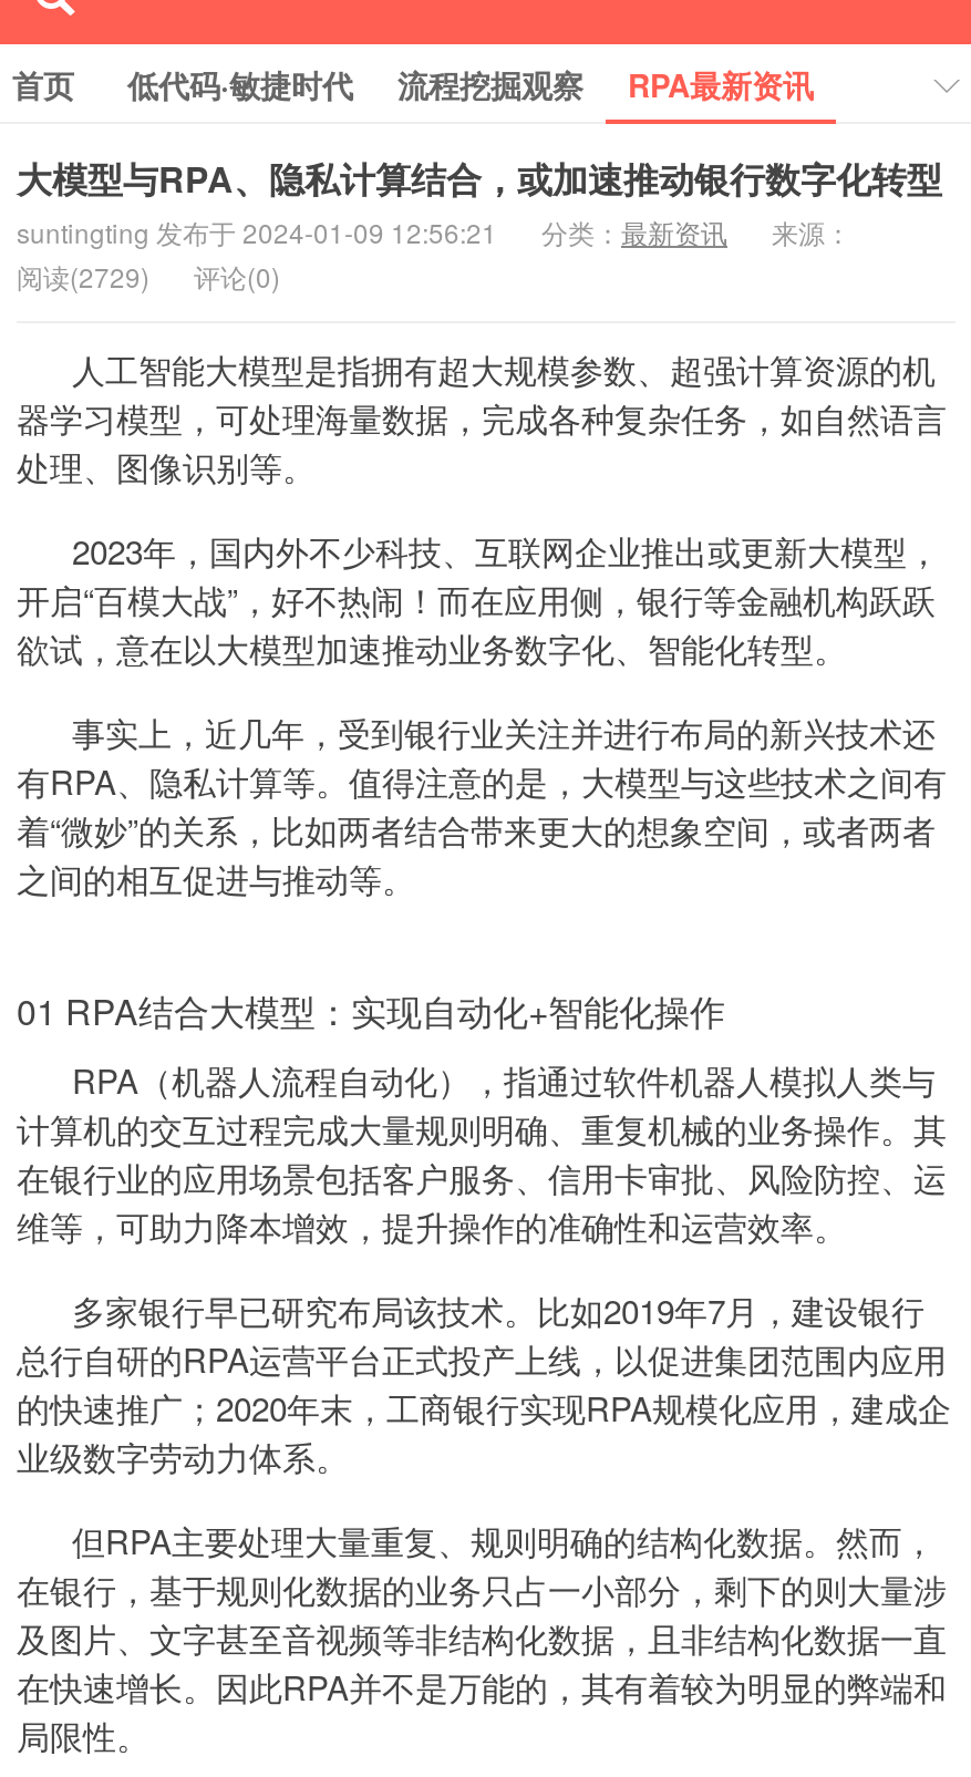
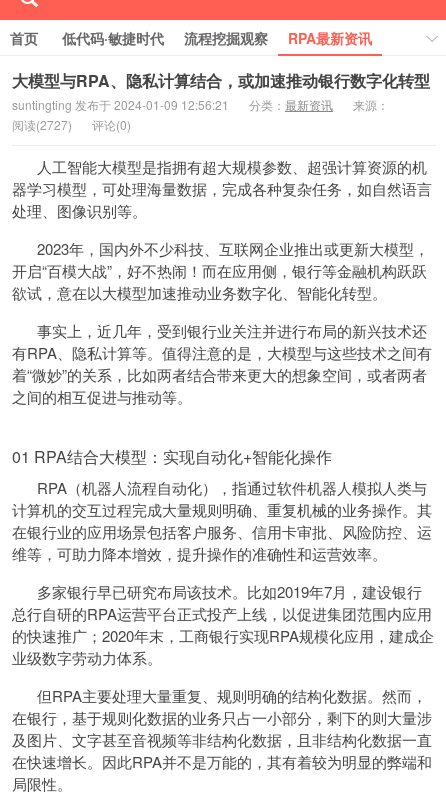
- 阅读(2729) 评论(0)
+ 阅读(2727) 评论(0)
